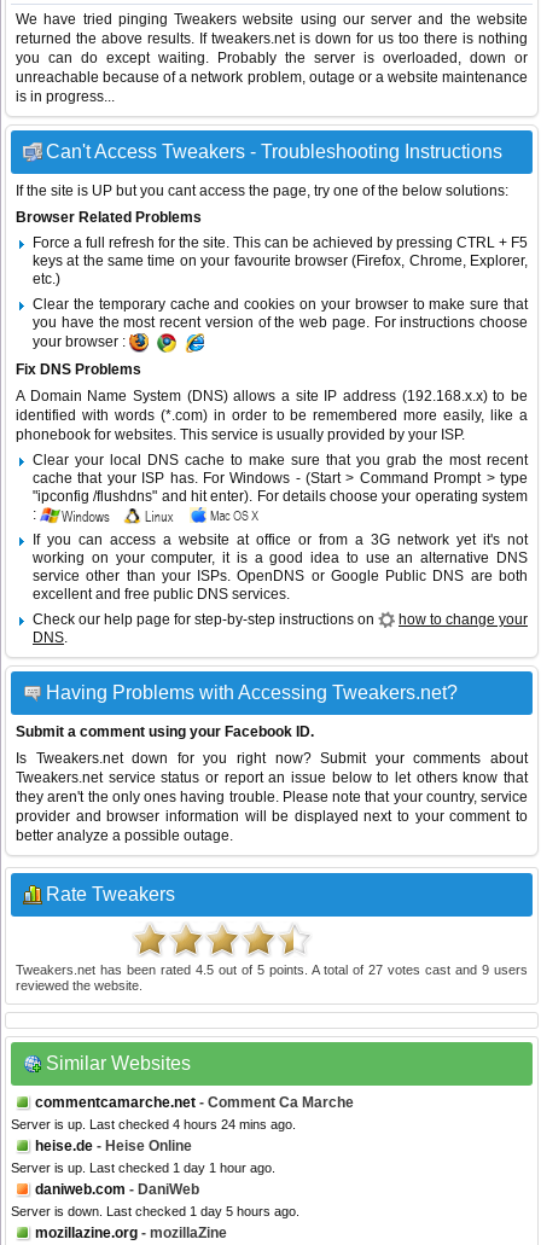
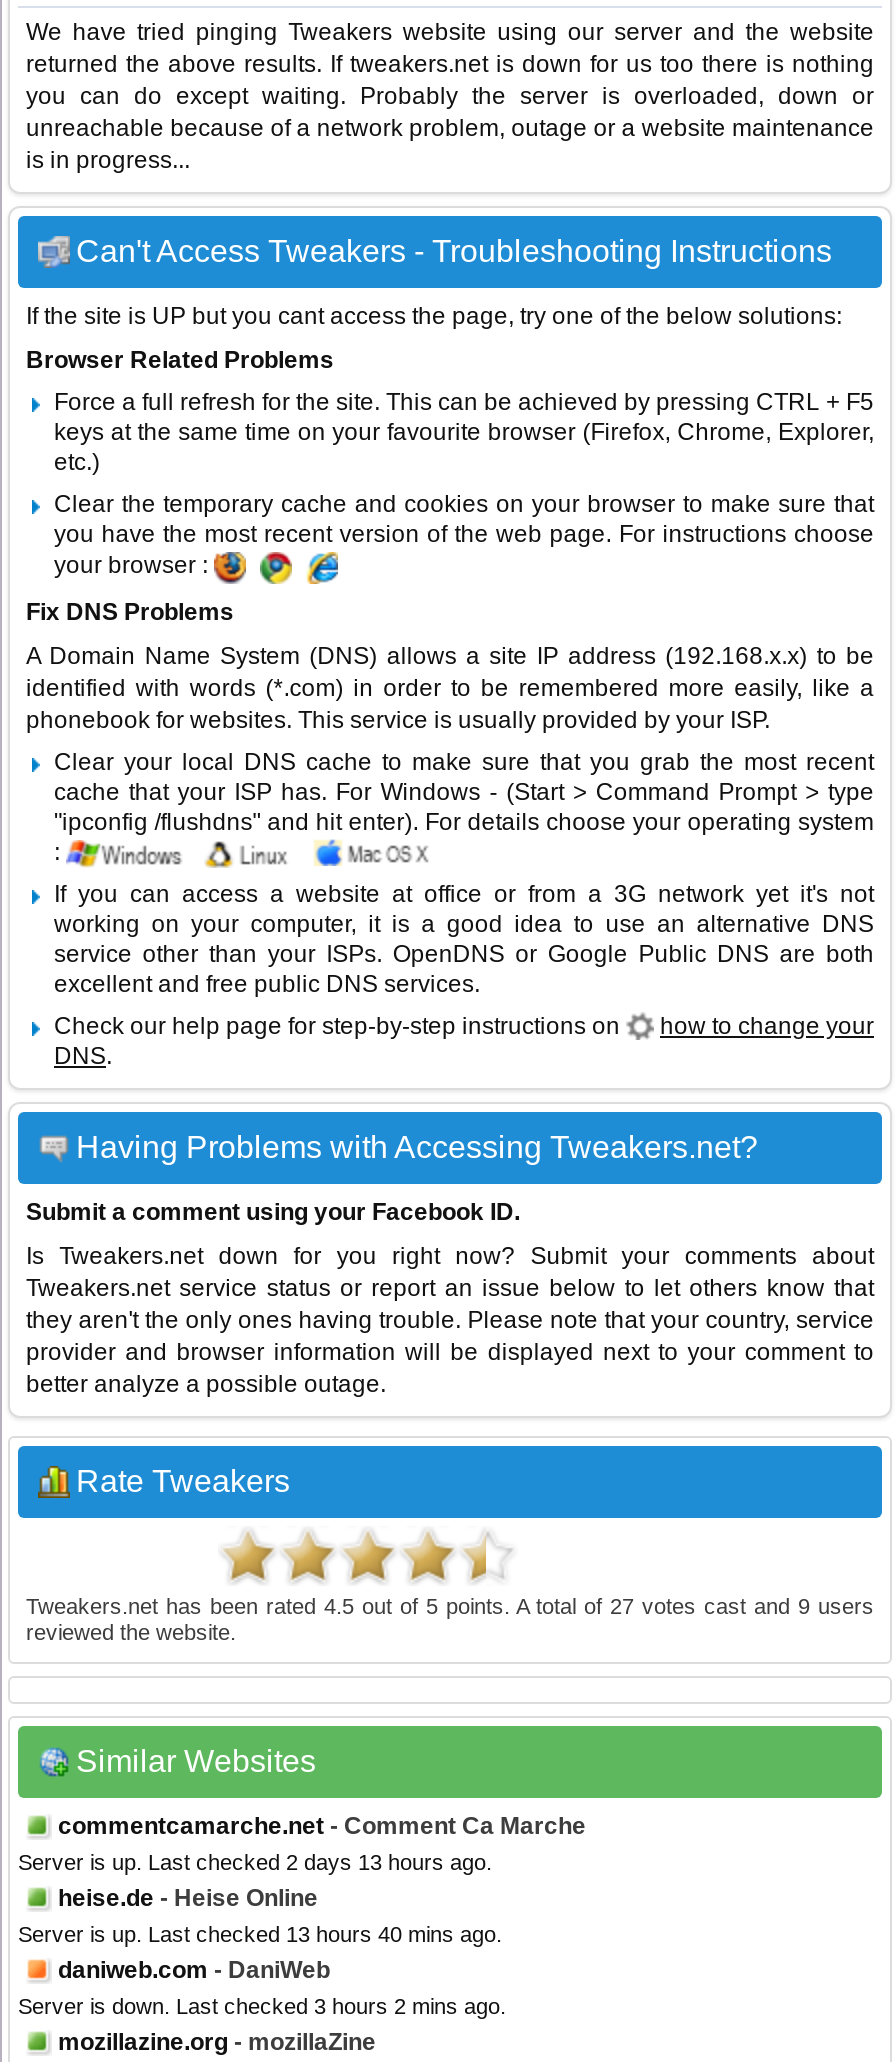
- Server is up. Last checked 4 hours 24 mins ago.
+ Server is up. Last checked 2 days 13 hours ago.

- Server is up. Last checked 1 day 1 hour ago.
+ Server is up. Last checked 13 hours 40 mins ago.

- Server is down. Last checked 1 day 5 hours ago.
+ Server is down. Last checked 3 hours 2 mins ago.
